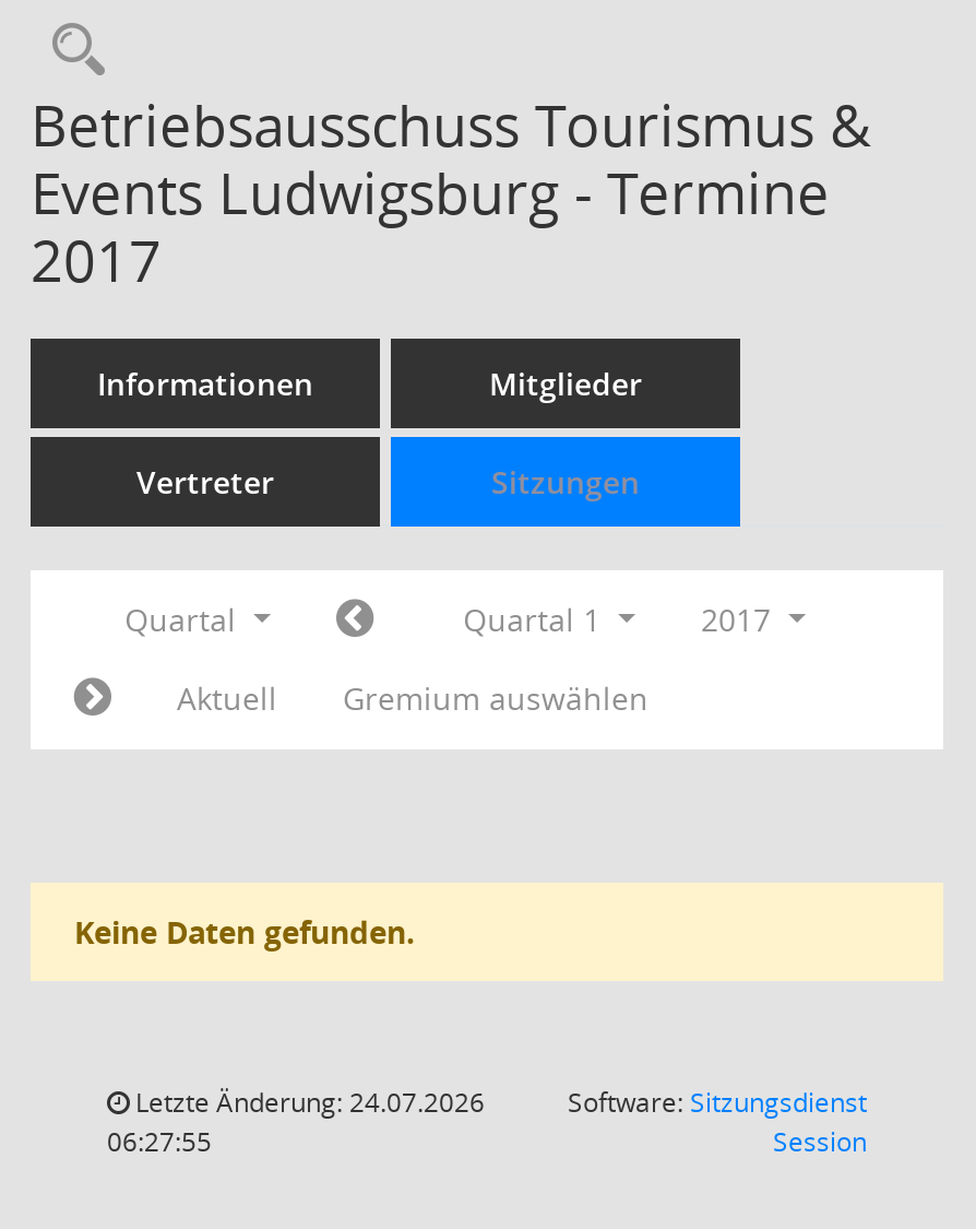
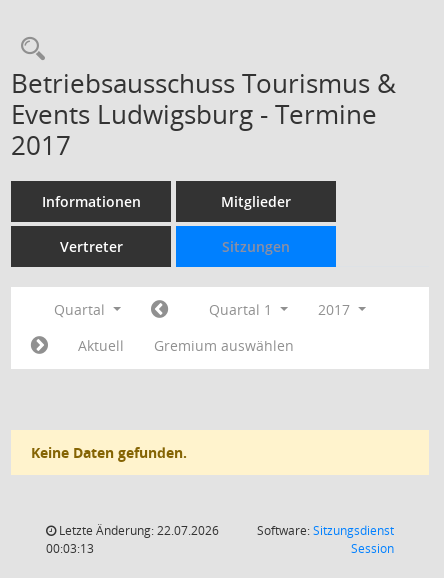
- Letzte Änderung: 24.07.2026
+ Letzte Änderung: 22.07.2026

- 06:27:55
+ 00:03:13
